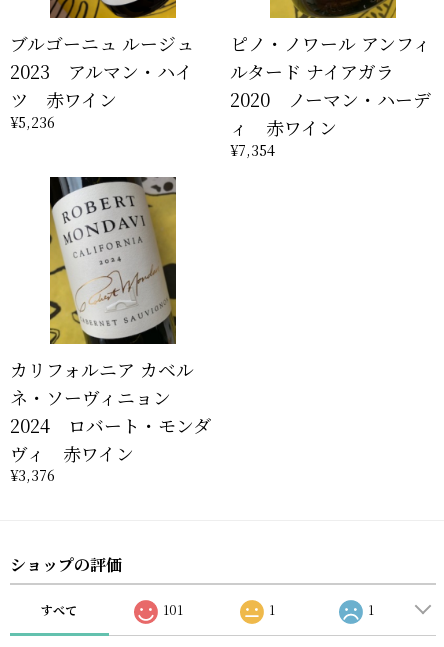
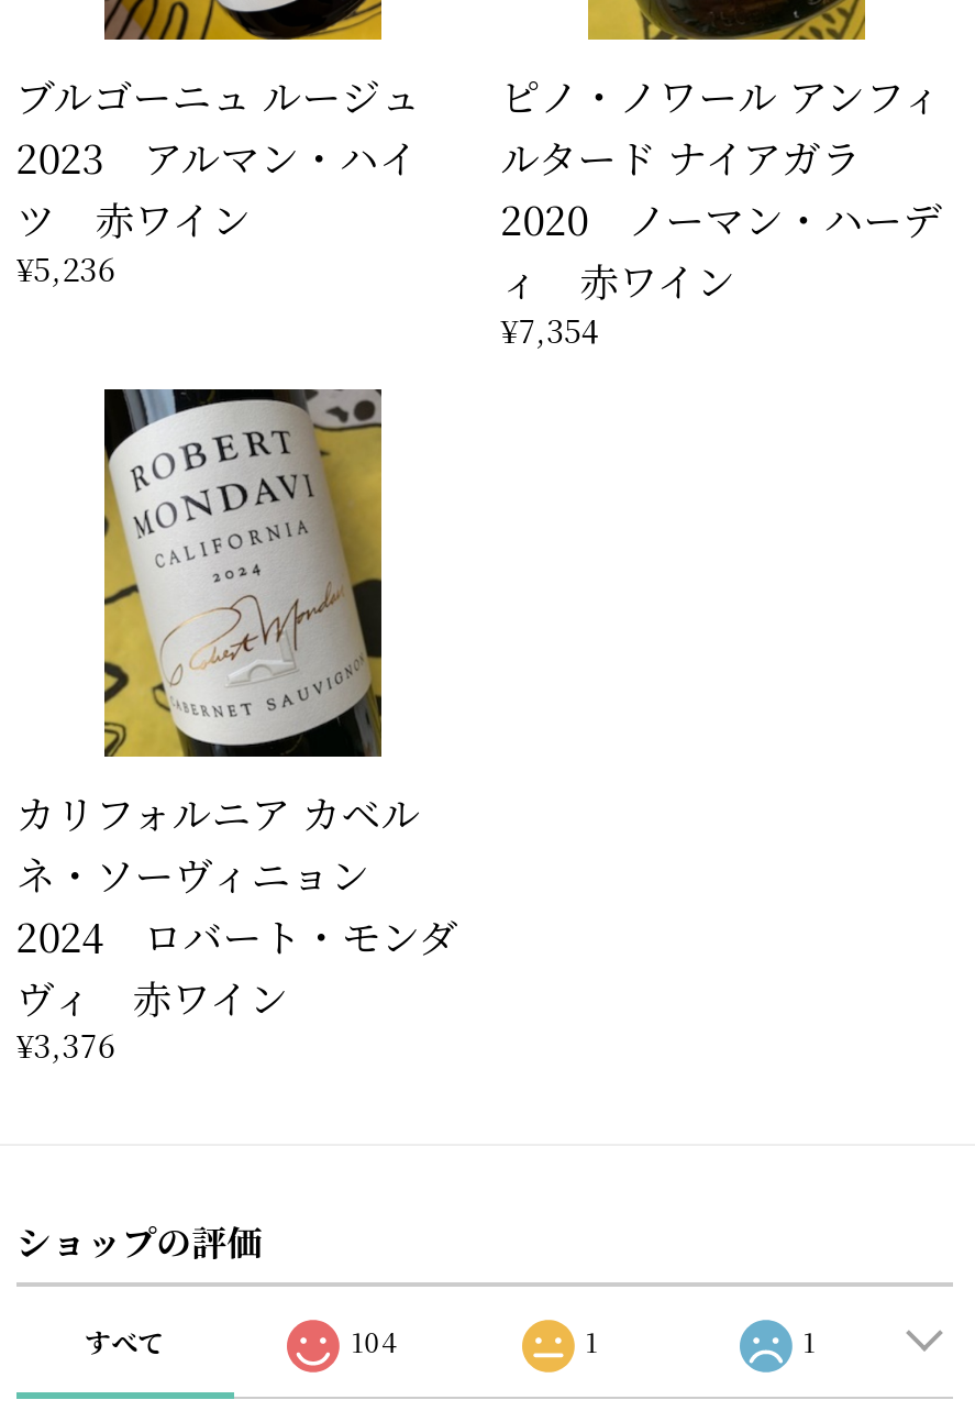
- 101
+ 104
